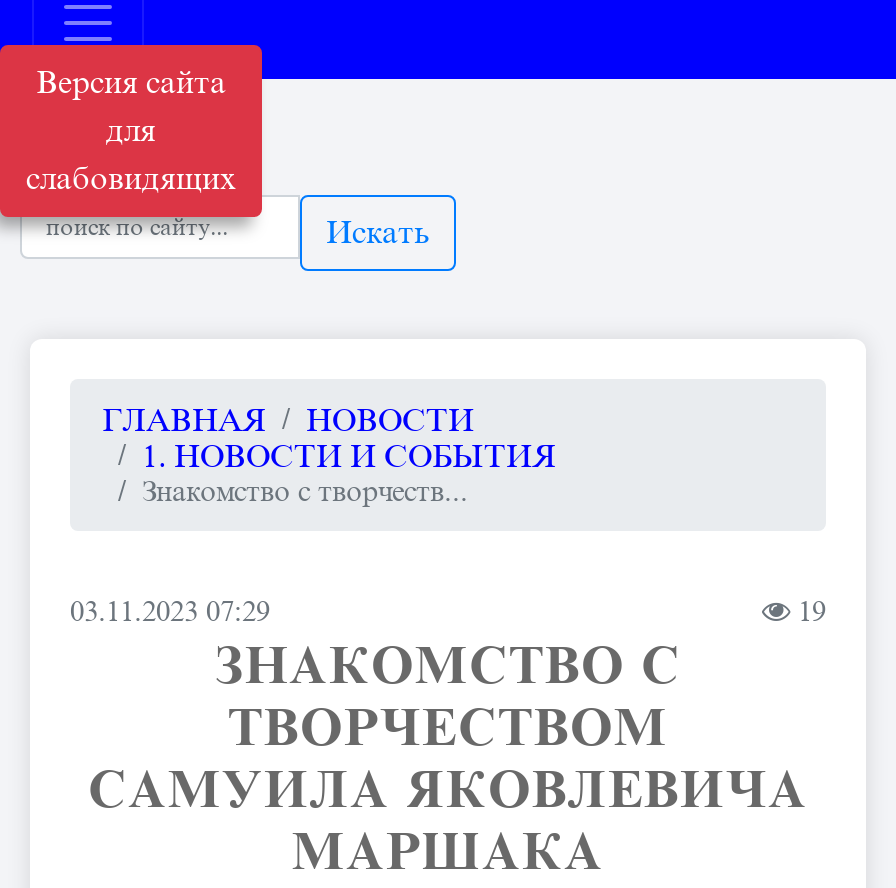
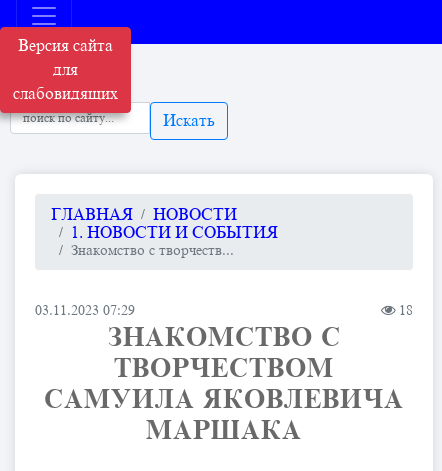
- 19
+ 18
